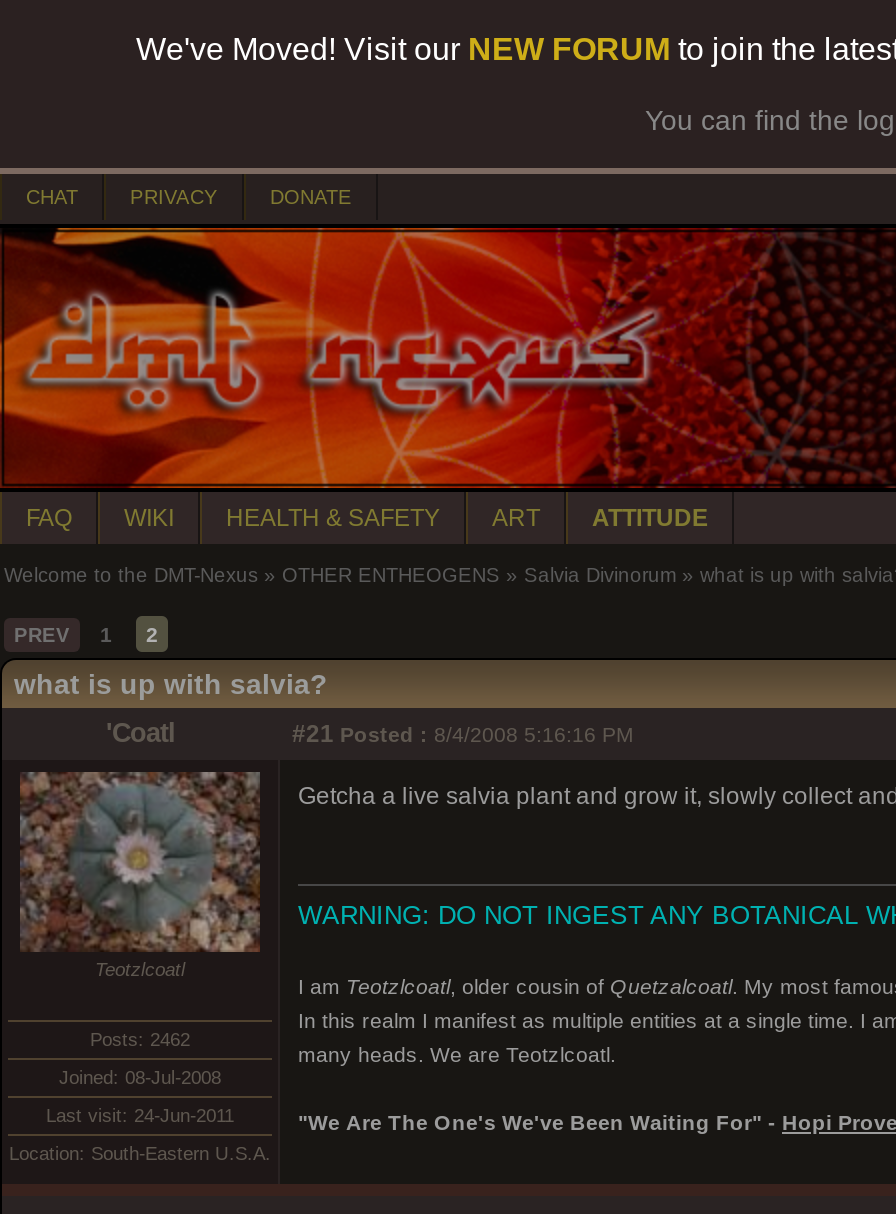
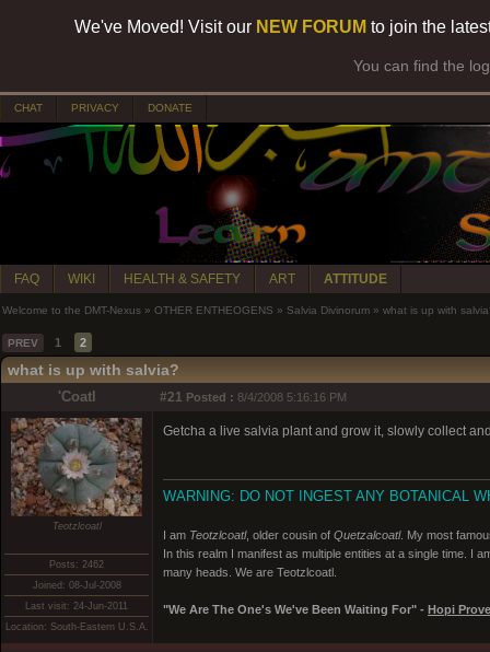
- [image]
+ [image]
